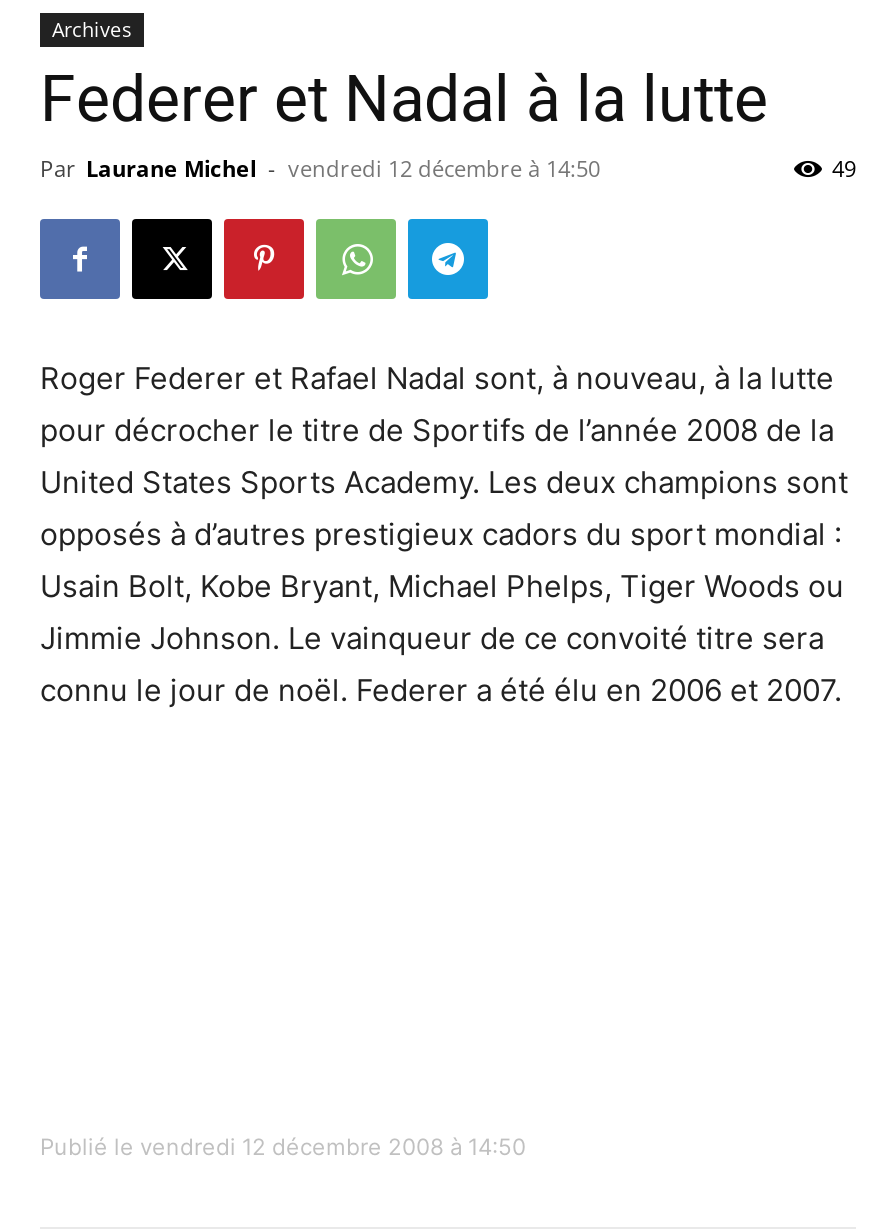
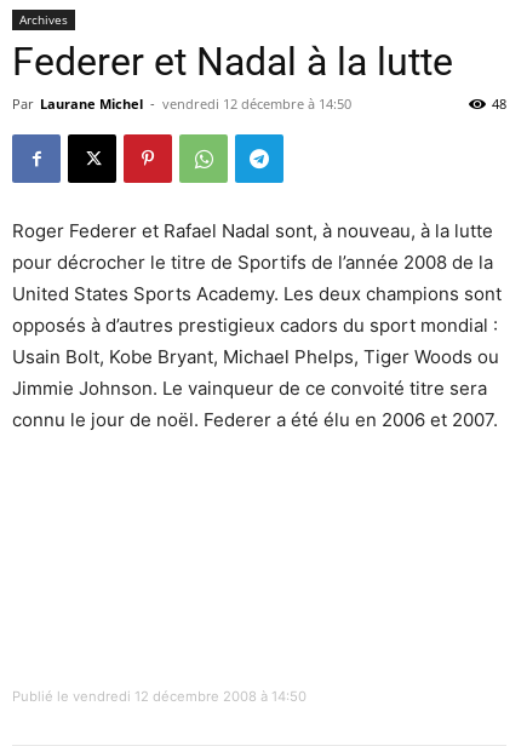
- 49
+ 48
